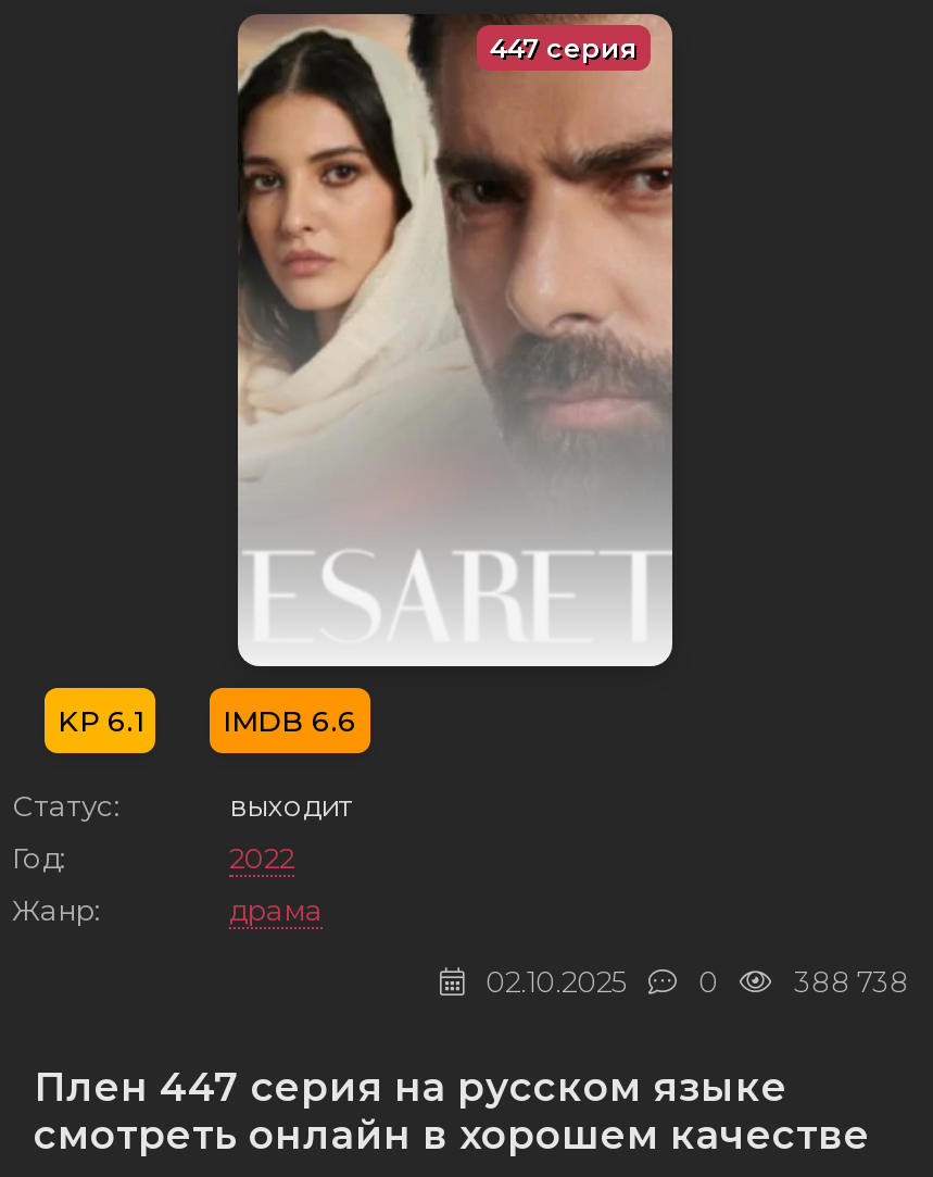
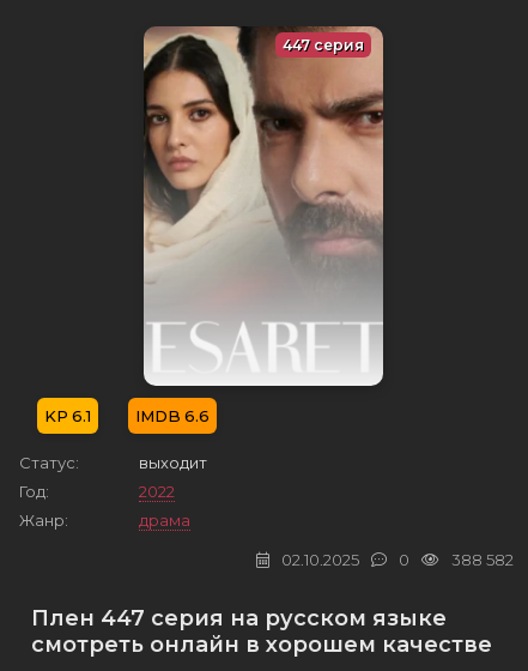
- 388 738
+ 388 582
